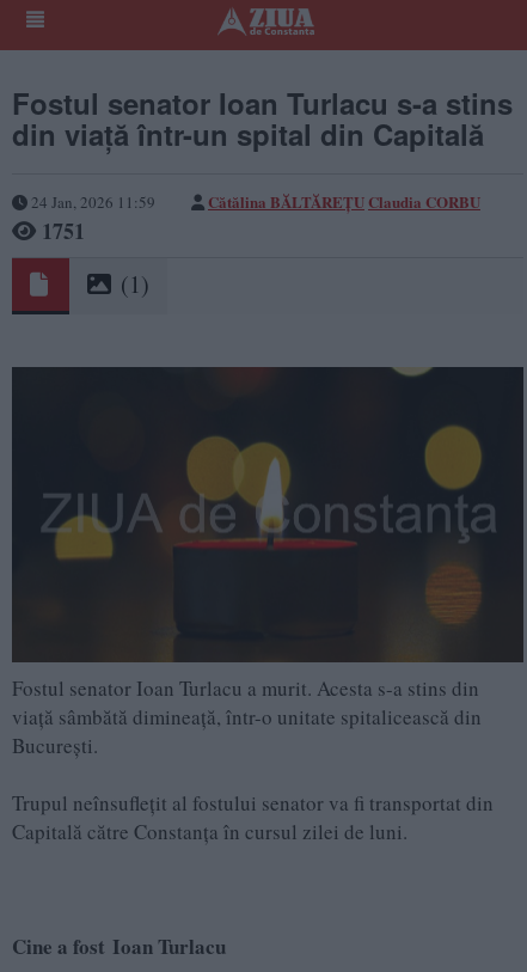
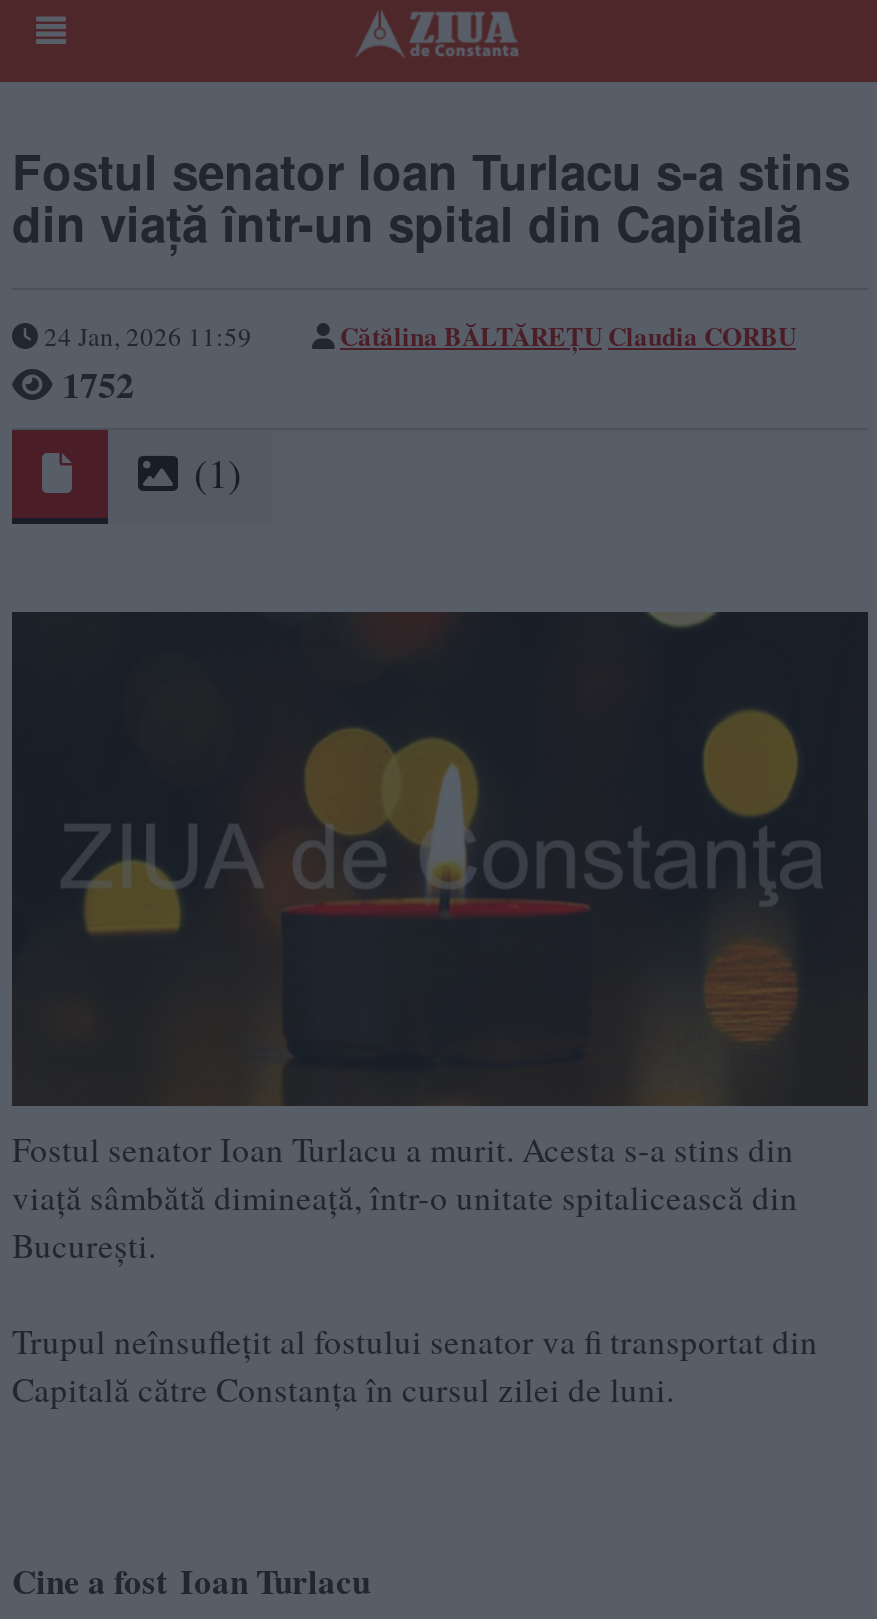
- 1751
+ 1752
